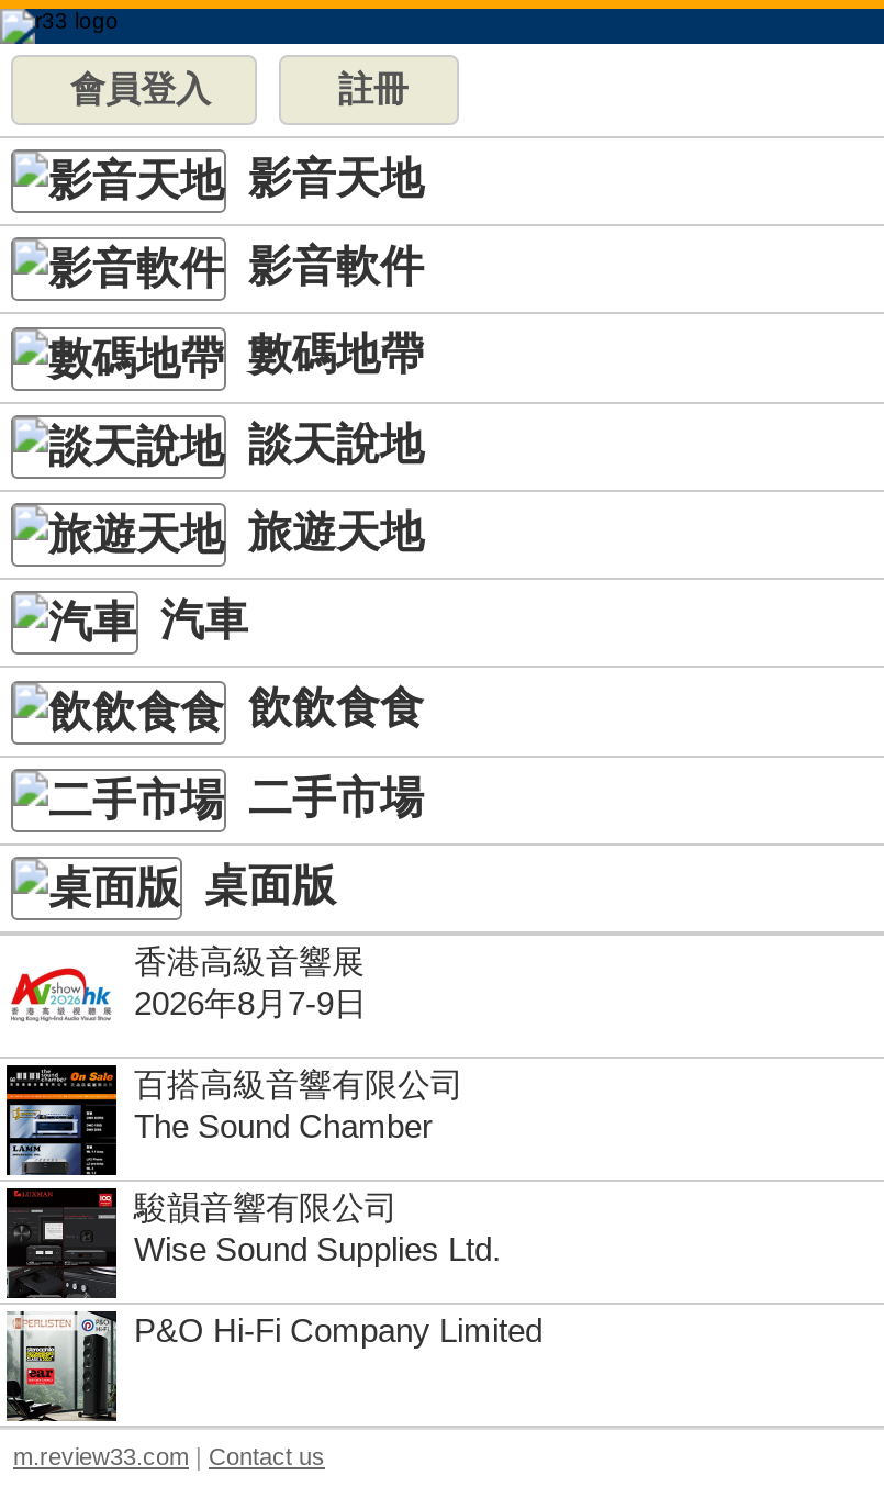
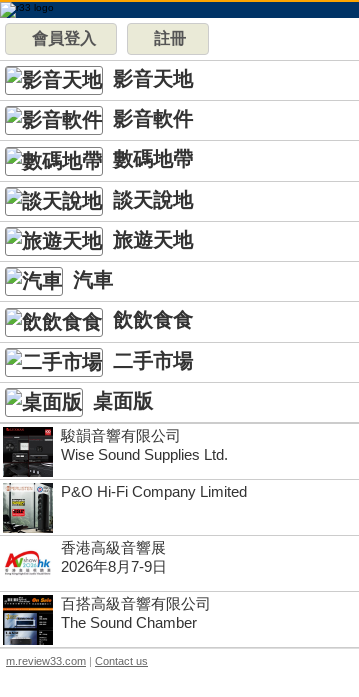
moved down: 香港高級音響展 | 2026年8月7-9日 | 百搭高級音響有限公司 | The Sound Chamber

moved up: [image] | 駿韻音響有限公司 | Wise Sound Supplies Ltd. | P&O Hi-Fi Company Limited
